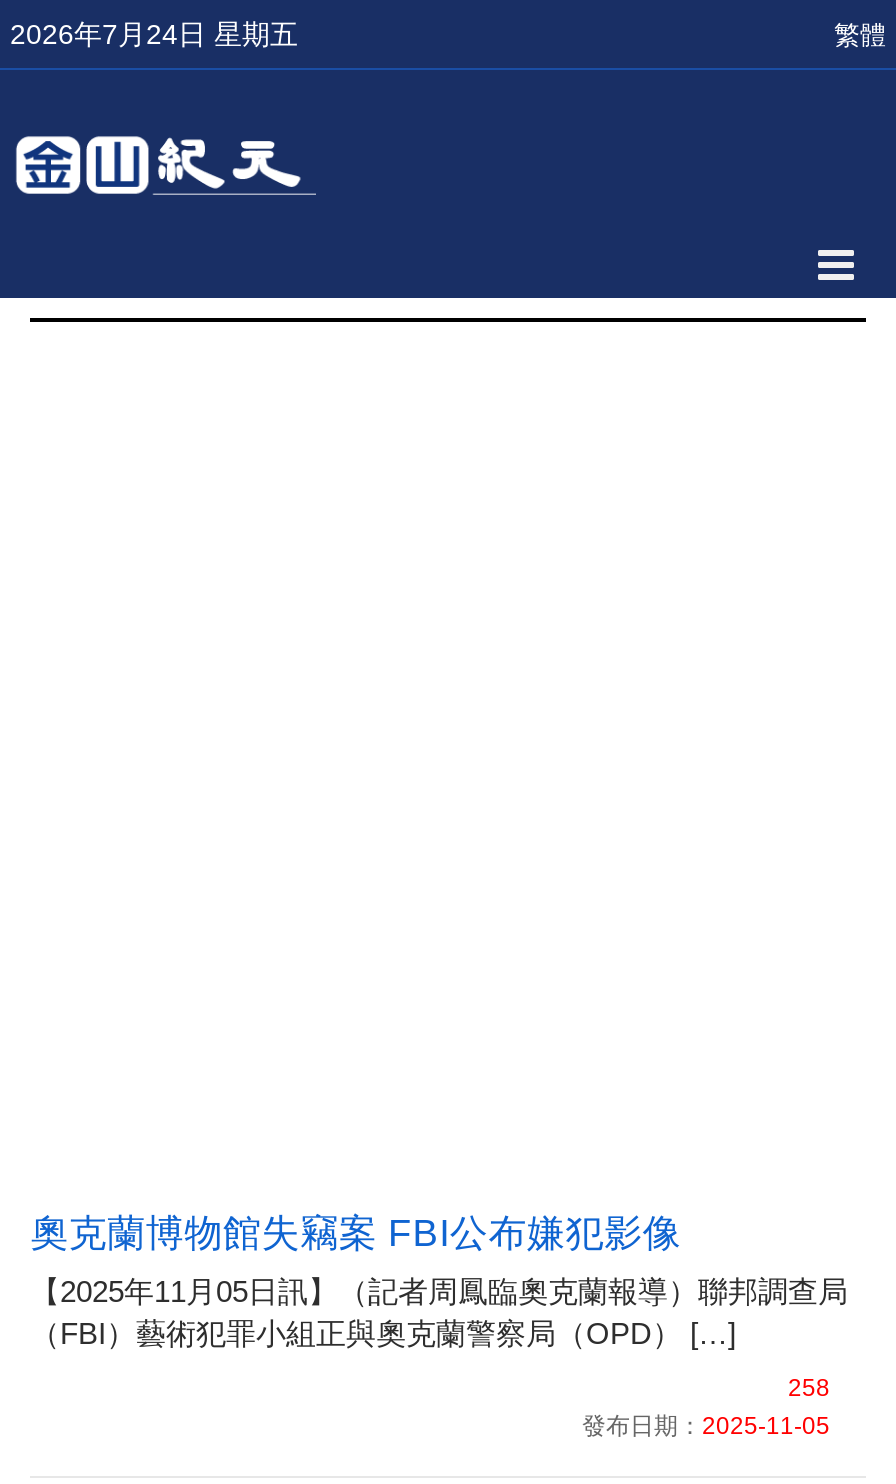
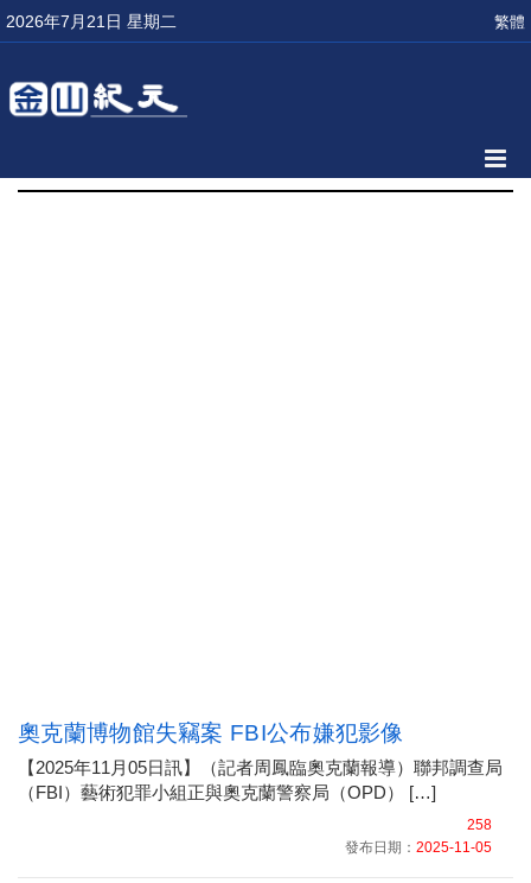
- 2026年7月24日 星期五
+ 2026年7月21日 星期二
